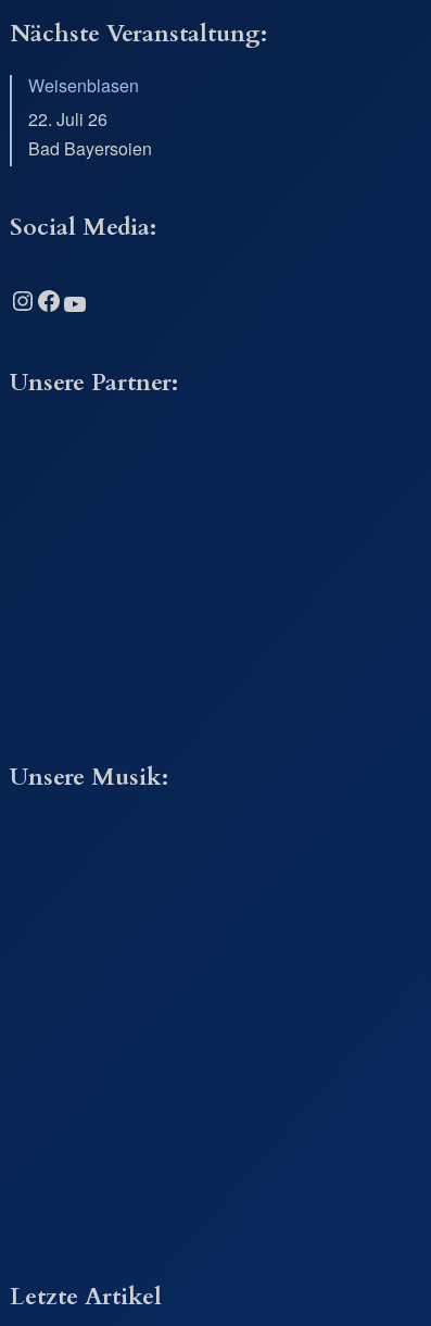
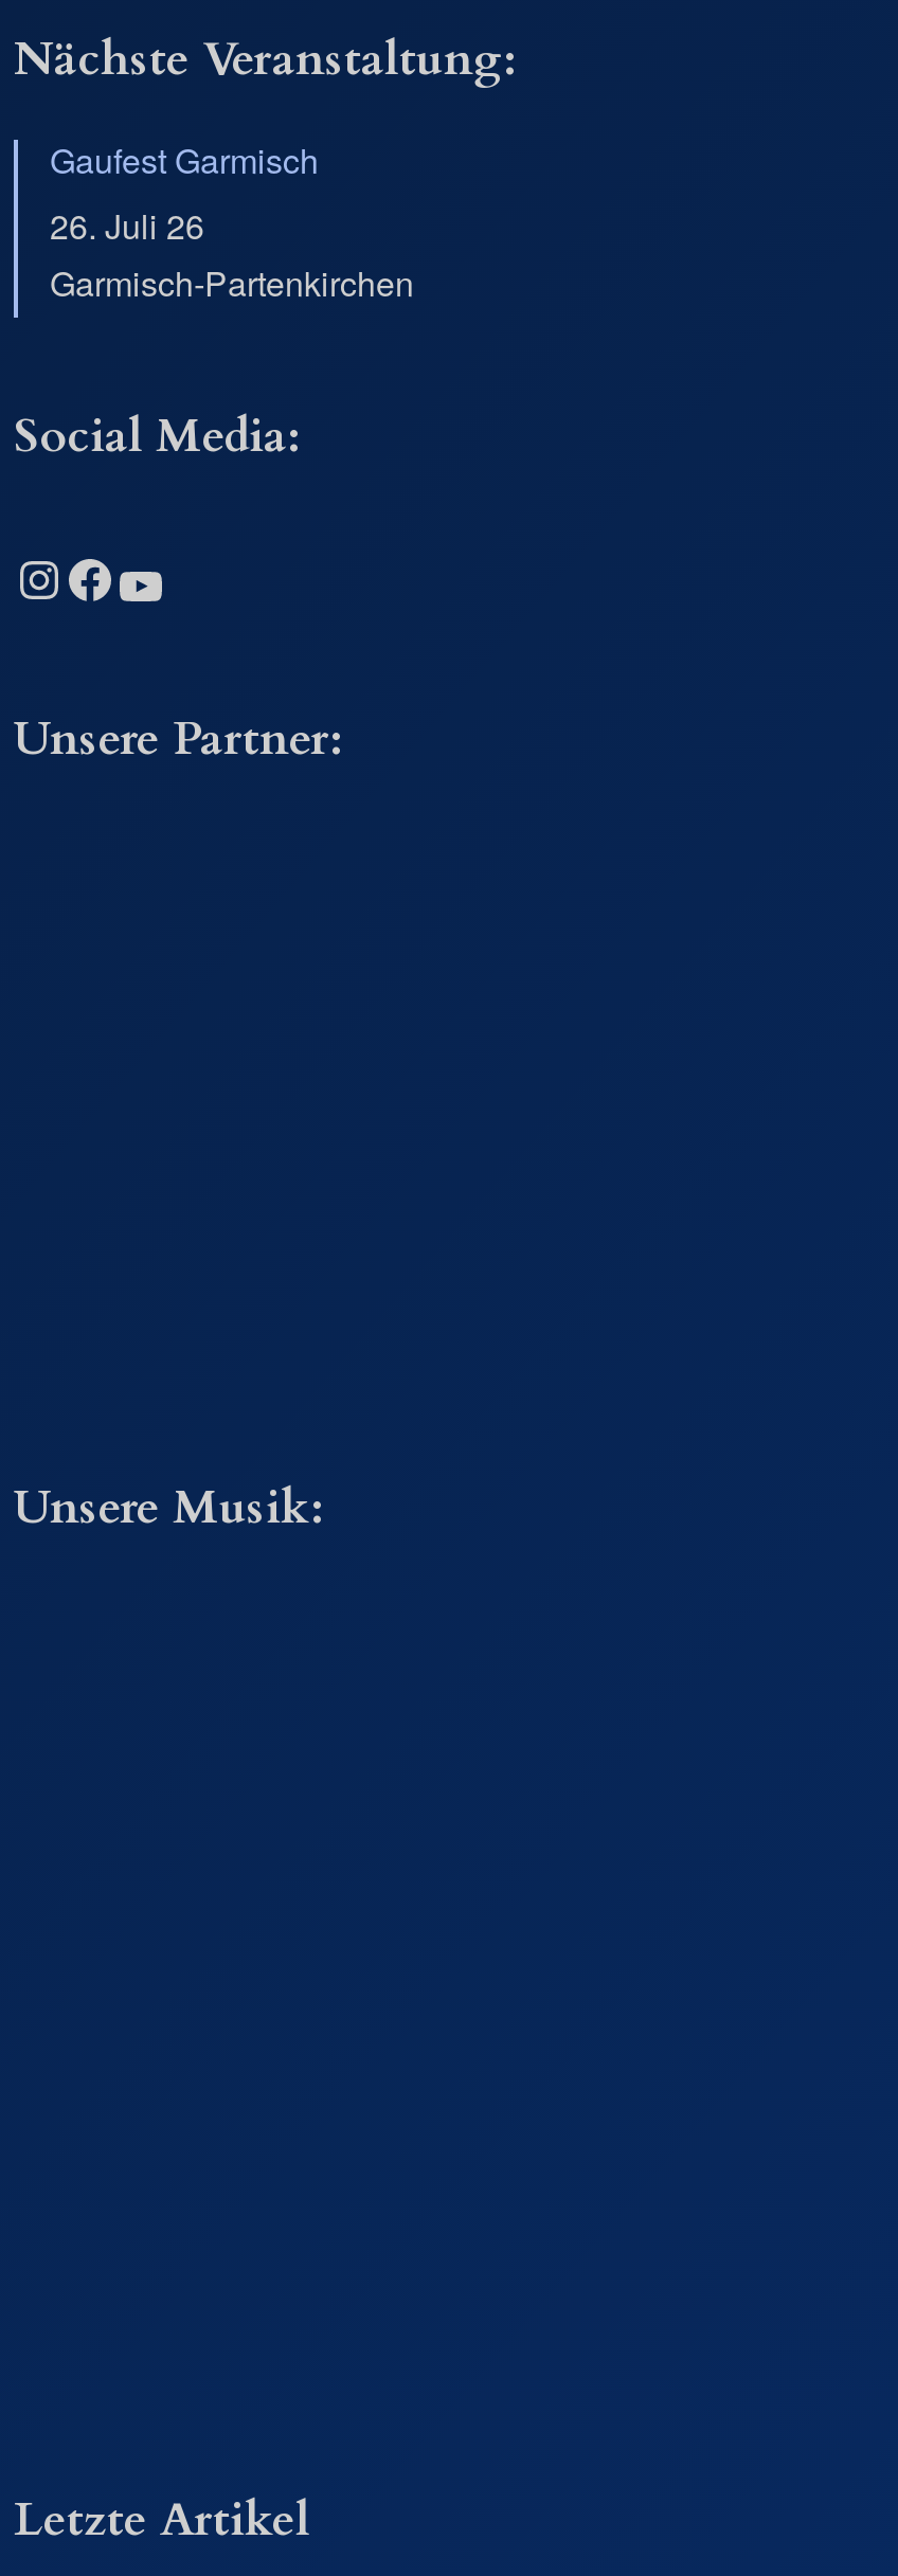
- Weisenblasen
- 22. Juli 26
- Bad Bayersoien
+ Gaufest Garmisch
+ 26. Juli 26
+ Garmisch-Partenkirchen
